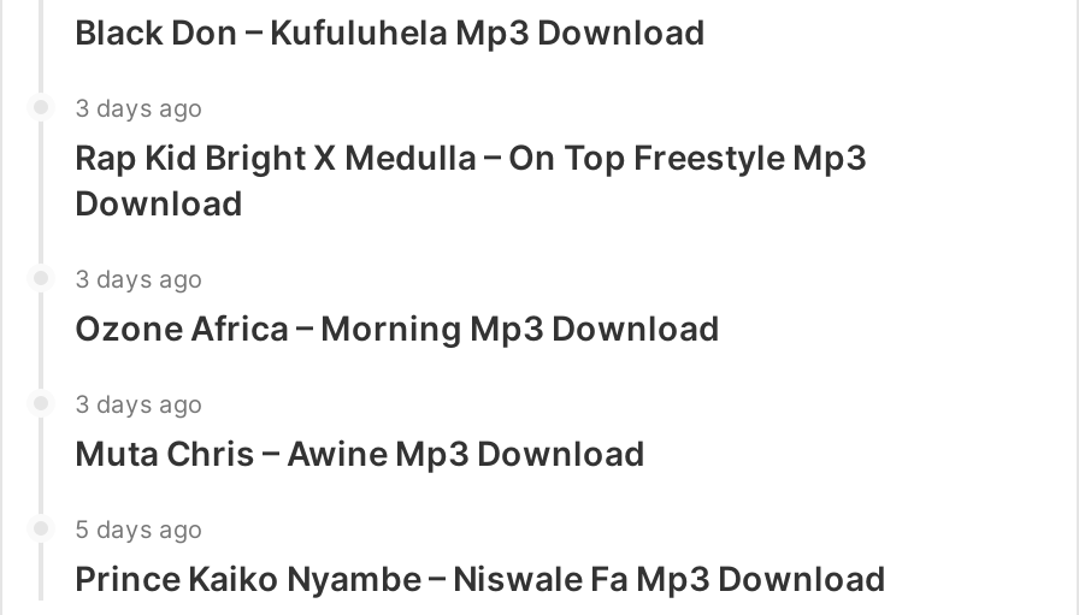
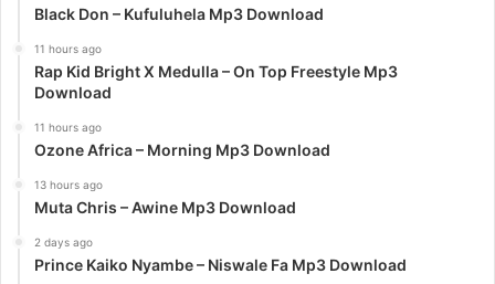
- 3 days ago
+ 11 hours ago

- 3 days ago
+ 11 hours ago

- 3 days ago
+ 13 hours ago

- 5 days ago
+ 2 days ago
